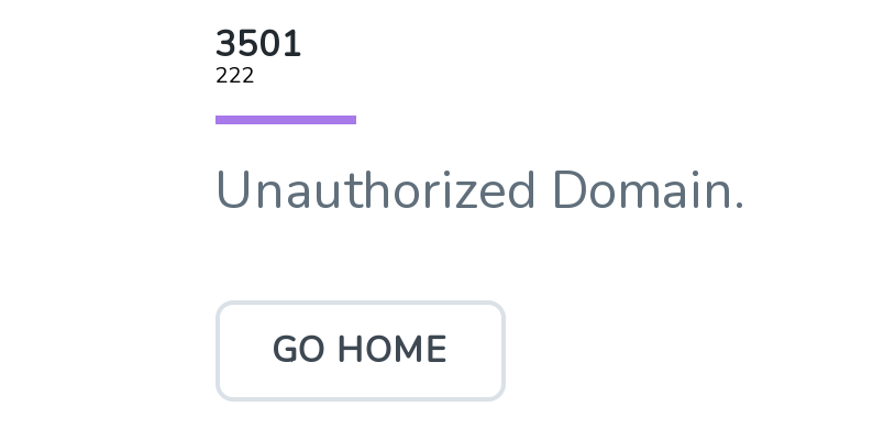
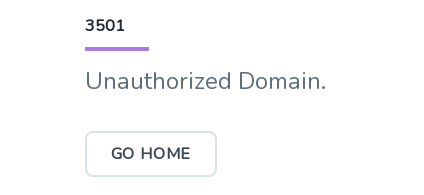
- 222
